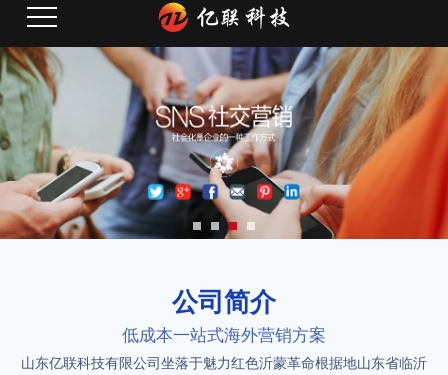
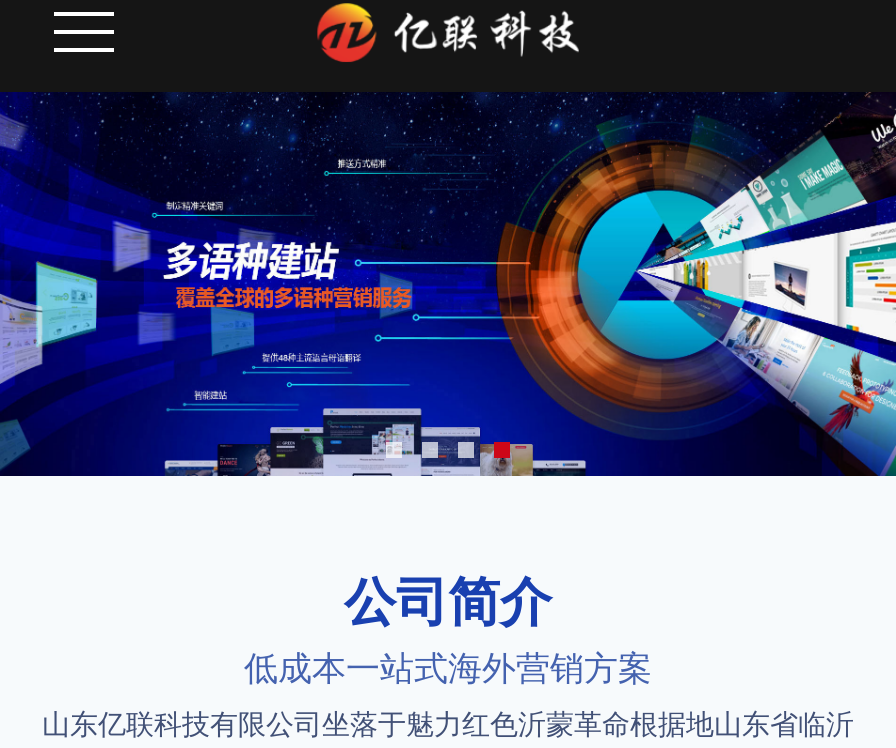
- [image]
+ [image]
